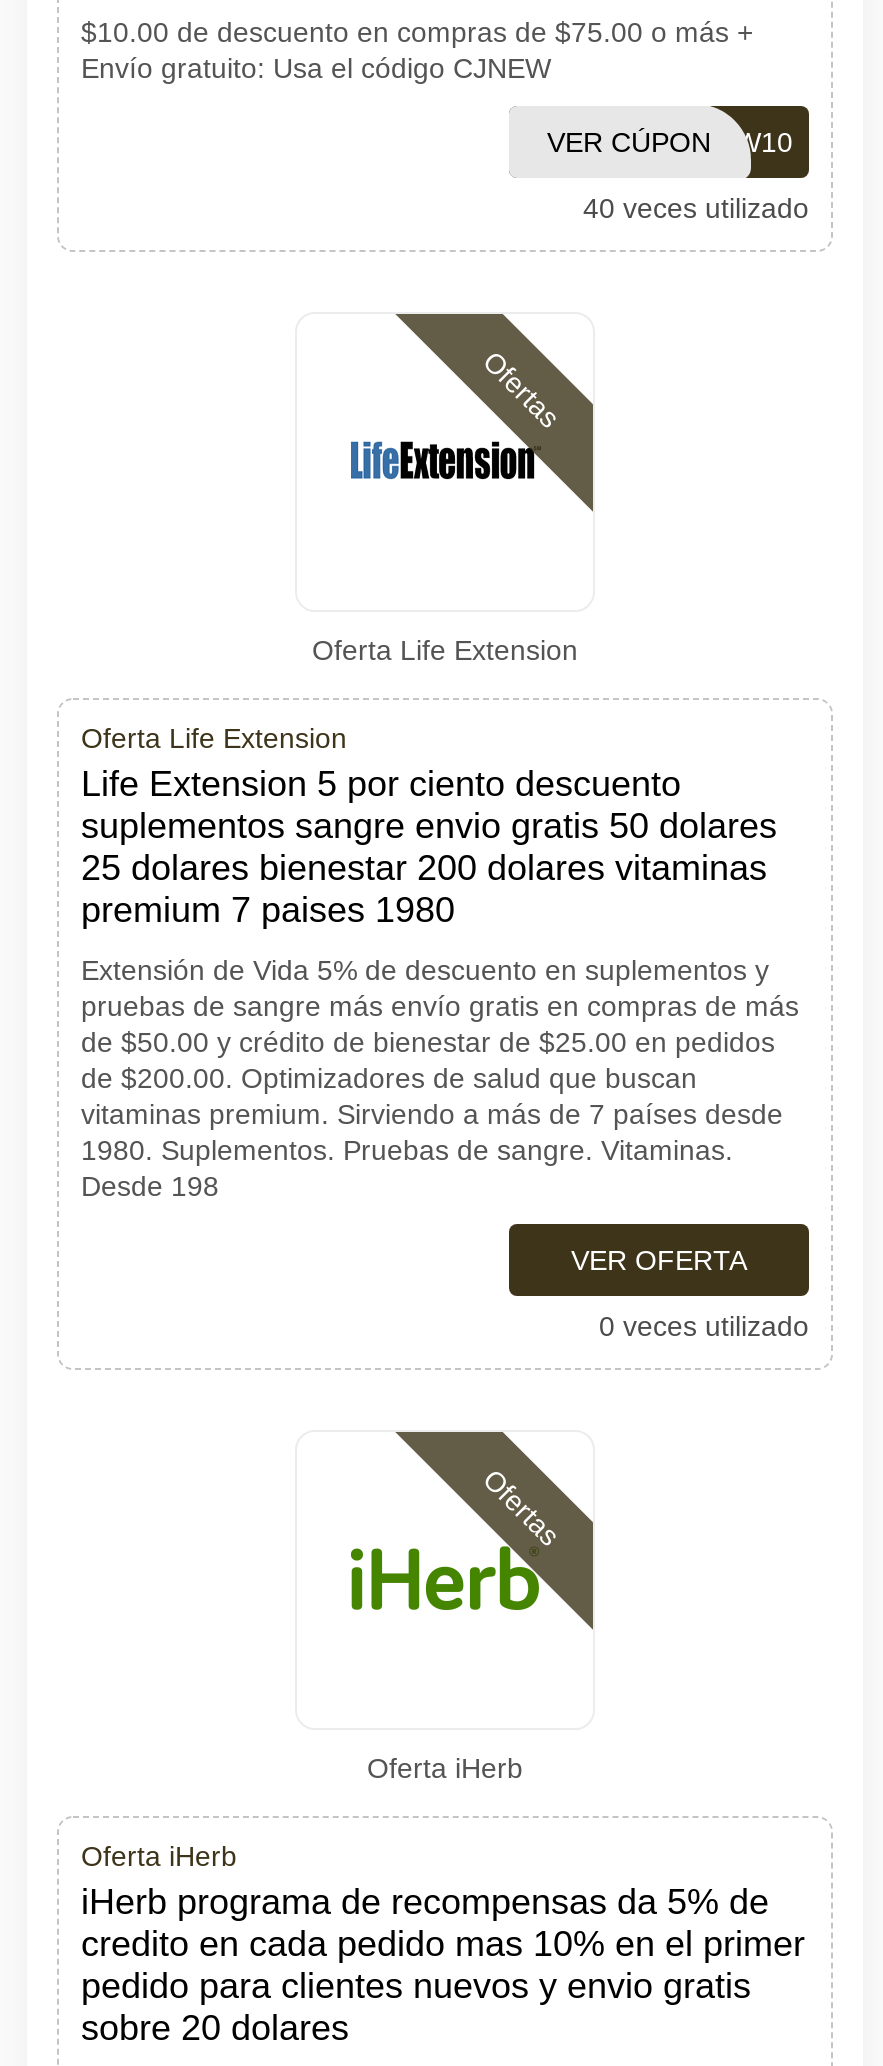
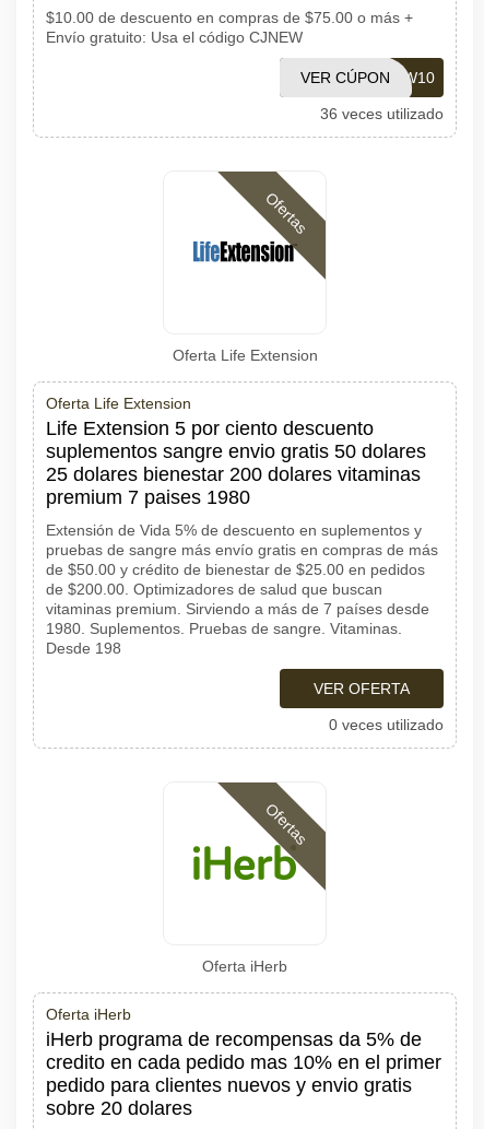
- 40 veces utilizado
+ 36 veces utilizado
